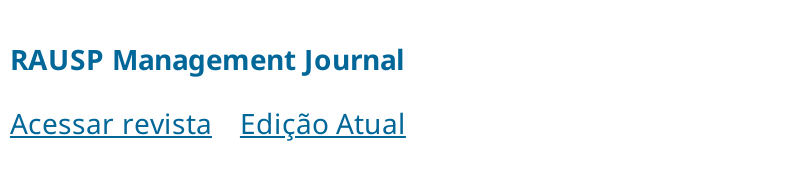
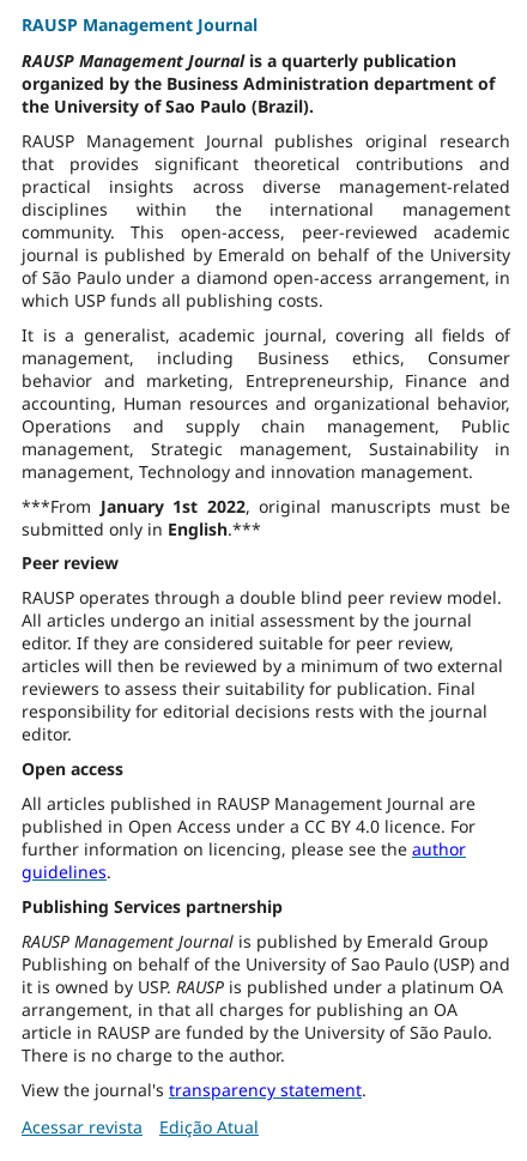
+ RAUSP Management Journal is a quarterly publication
+ organized by the Business Administration department of
+ the University of Sao Paulo (Brazil).
+ RAUSP Management Journal publishes original research
+ that provides significant theoretical contributions and
+ practical insights across diverse management-related
+ disciplines within the international management
+ community. This open-access, peer-reviewed academic
+ journal is published by Emerald on behalf of the University
+ of São Paulo under a diamond open-access arrangement, in
+ which USP funds all publishing costs.
+ It is a generalist, academic journal, covering all fields of
+ management, including Business ethics, Consumer
+ behavior and marketing, Entrepreneurship, Finance and
+ accounting, Human resources and organizational behavior,
+ Operations and supply chain management, Public
+ management, Strategic management, Sustainability in
+ management, Technology and innovation management.
+ ***From January 1st 2022, original manuscripts must be
+ submitted only in English.***
+ Peer review
+ RAUSP operates through a double blind peer review model.
+ All articles undergo an initial assessment by the journal
+ editor. If they are considered suitable for peer review,
+ articles will then be reviewed by a minimum of two external
+ reviewers to assess their suitability for publication. Final
+ responsibility for editorial decisions rests with the journal
+ editor.
+ Open access
+ All articles published in RAUSP Management Journal are
+ published in Open Access under a CC BY 4.0 licence. For
+ further information on licencing, please see the author
+ guidelines.
+ Publishing Services partnership
+ RAUSP Management Journal is published by Emerald Group
+ Publishing on behalf of the University of Sao Paulo (USP) and
+ it is owned by USP. RAUSP is published under a platinum OA
+ arrangement, in that all charges for publishing an OA
+ article in RAUSP are funded by the University of São Paulo.
+ There is no charge to the author.
+ View the journal's transparency statement.
